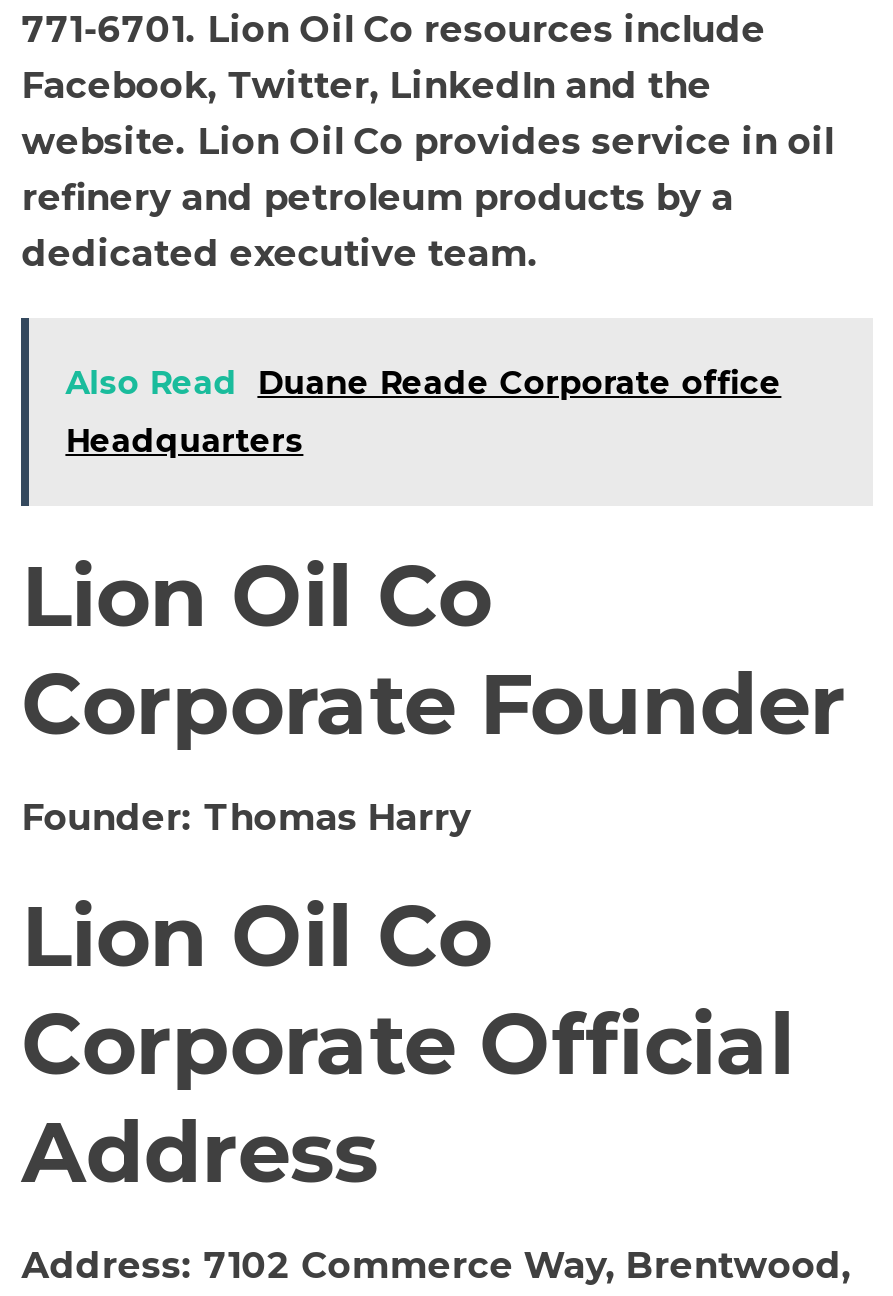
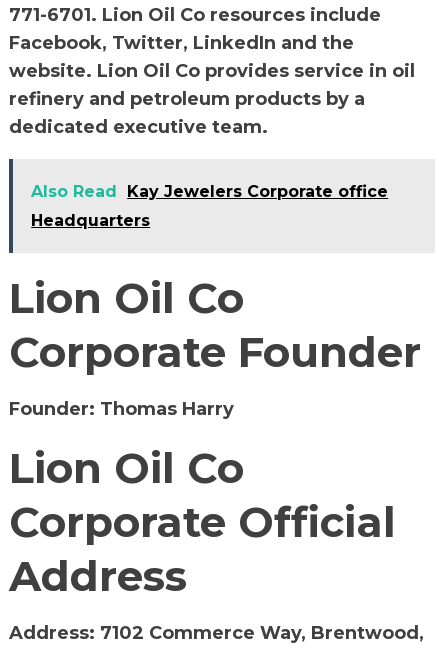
- Also Read Duane Reade Corporate office
+ Also Read Kay Jewelers Corporate office
